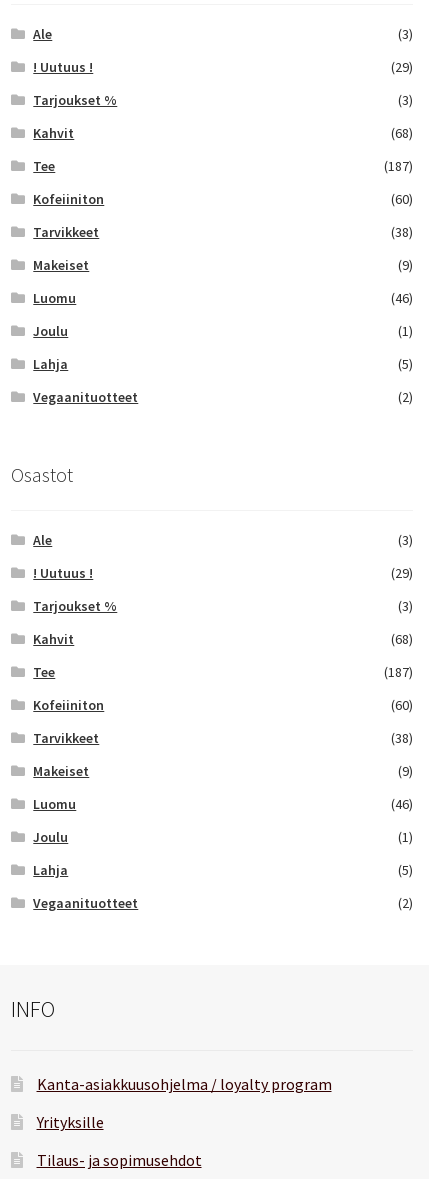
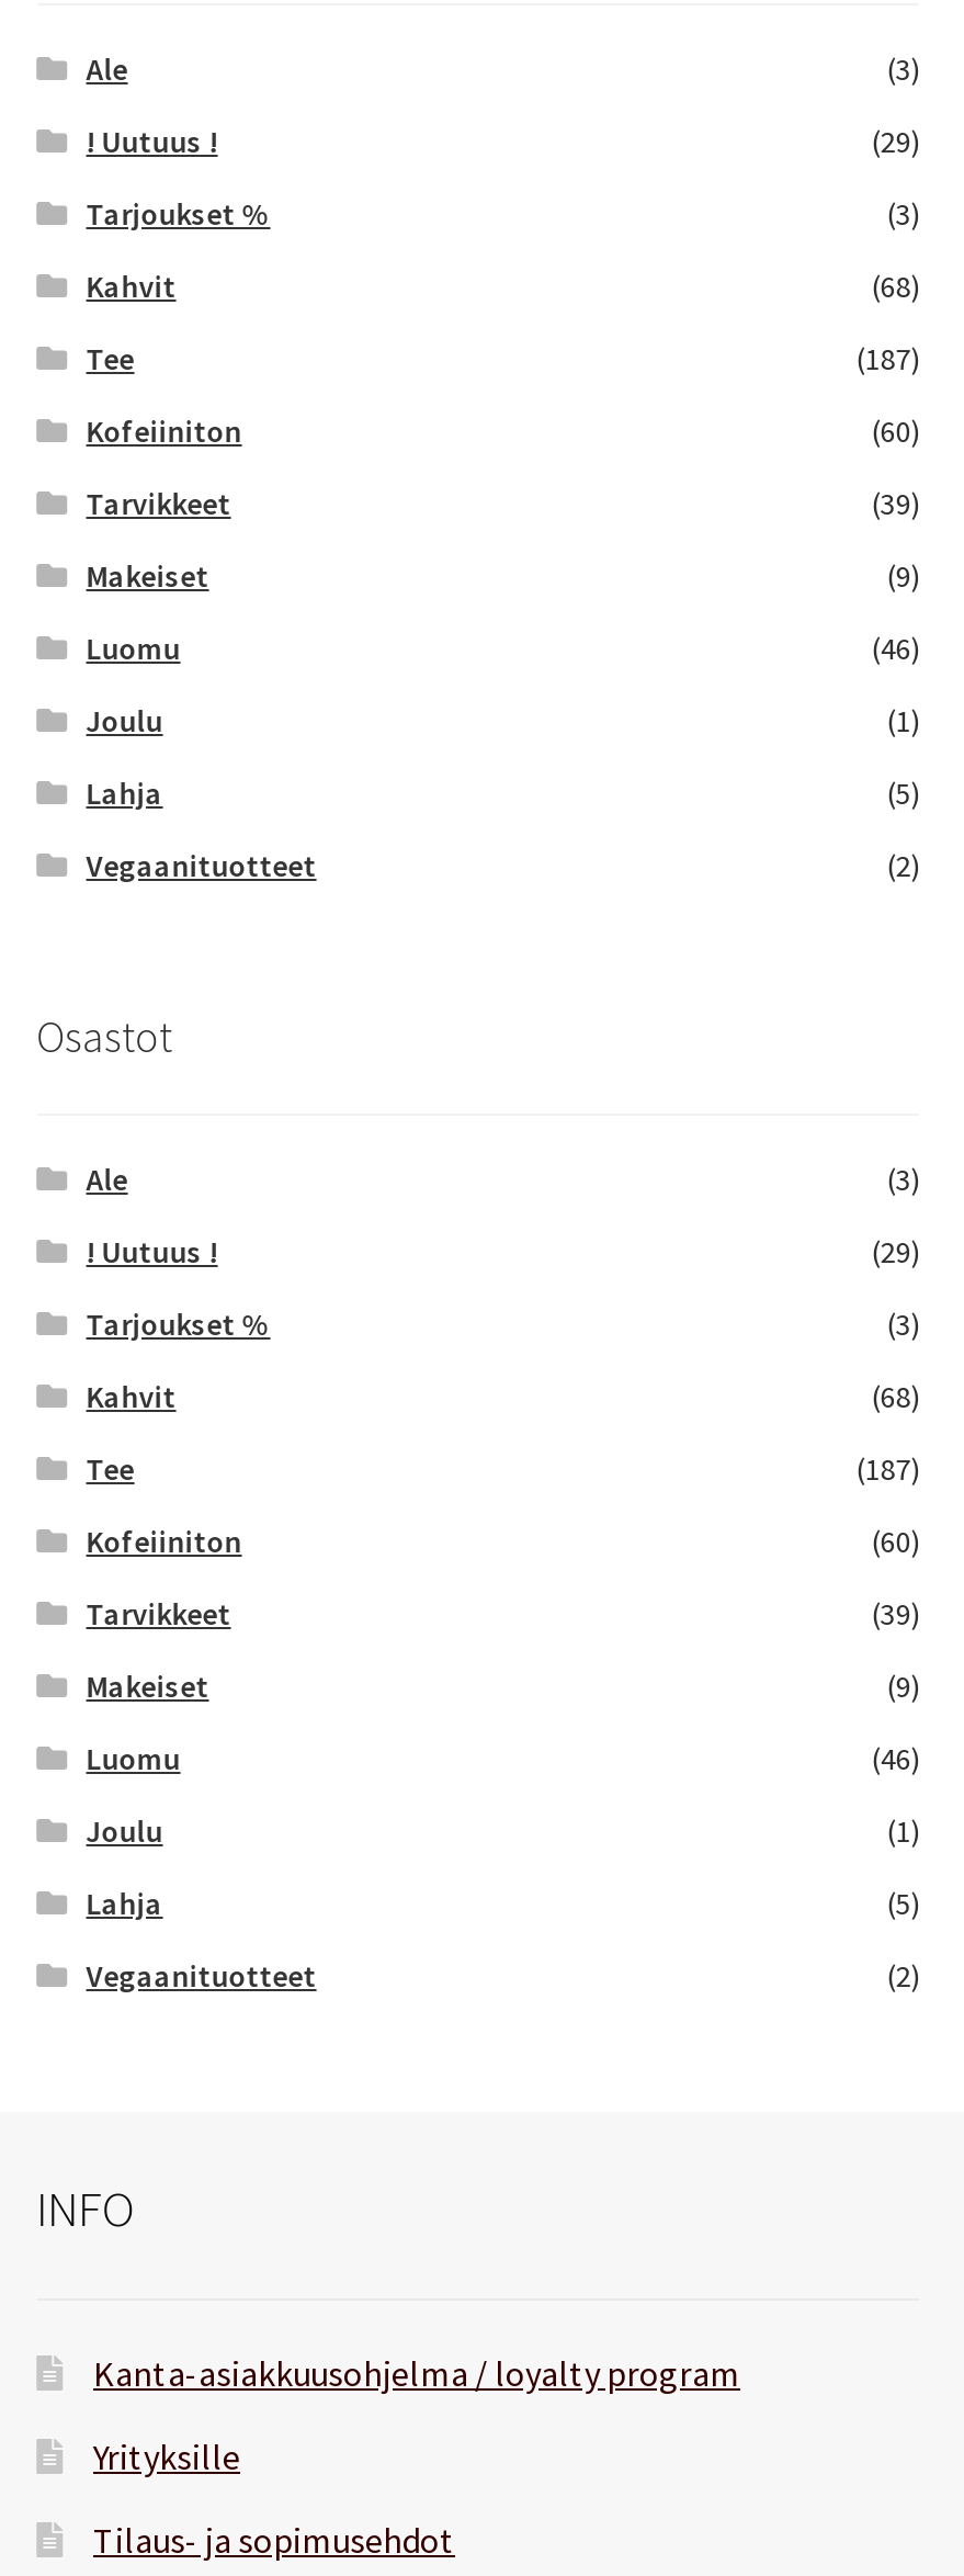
- (38)
+ (39)

- (38)
+ (39)
